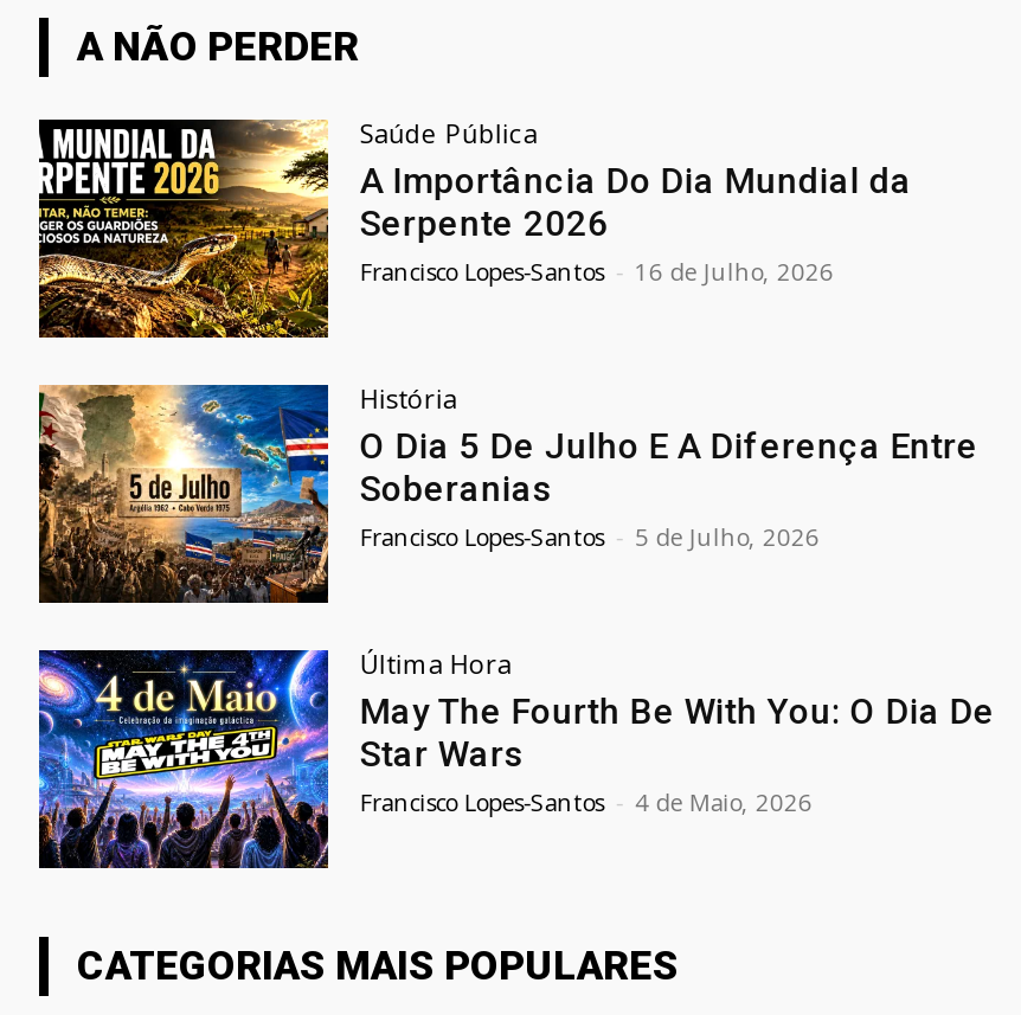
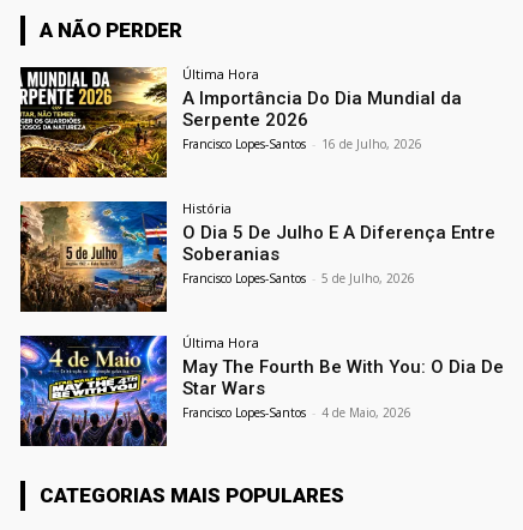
- Saúde Pública
+ Última Hora
